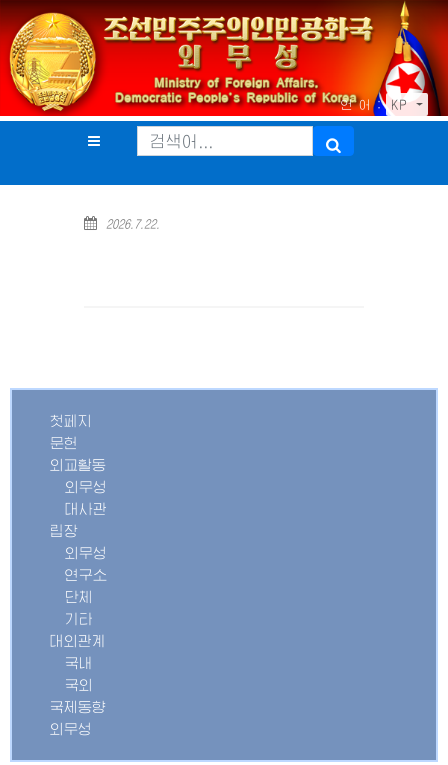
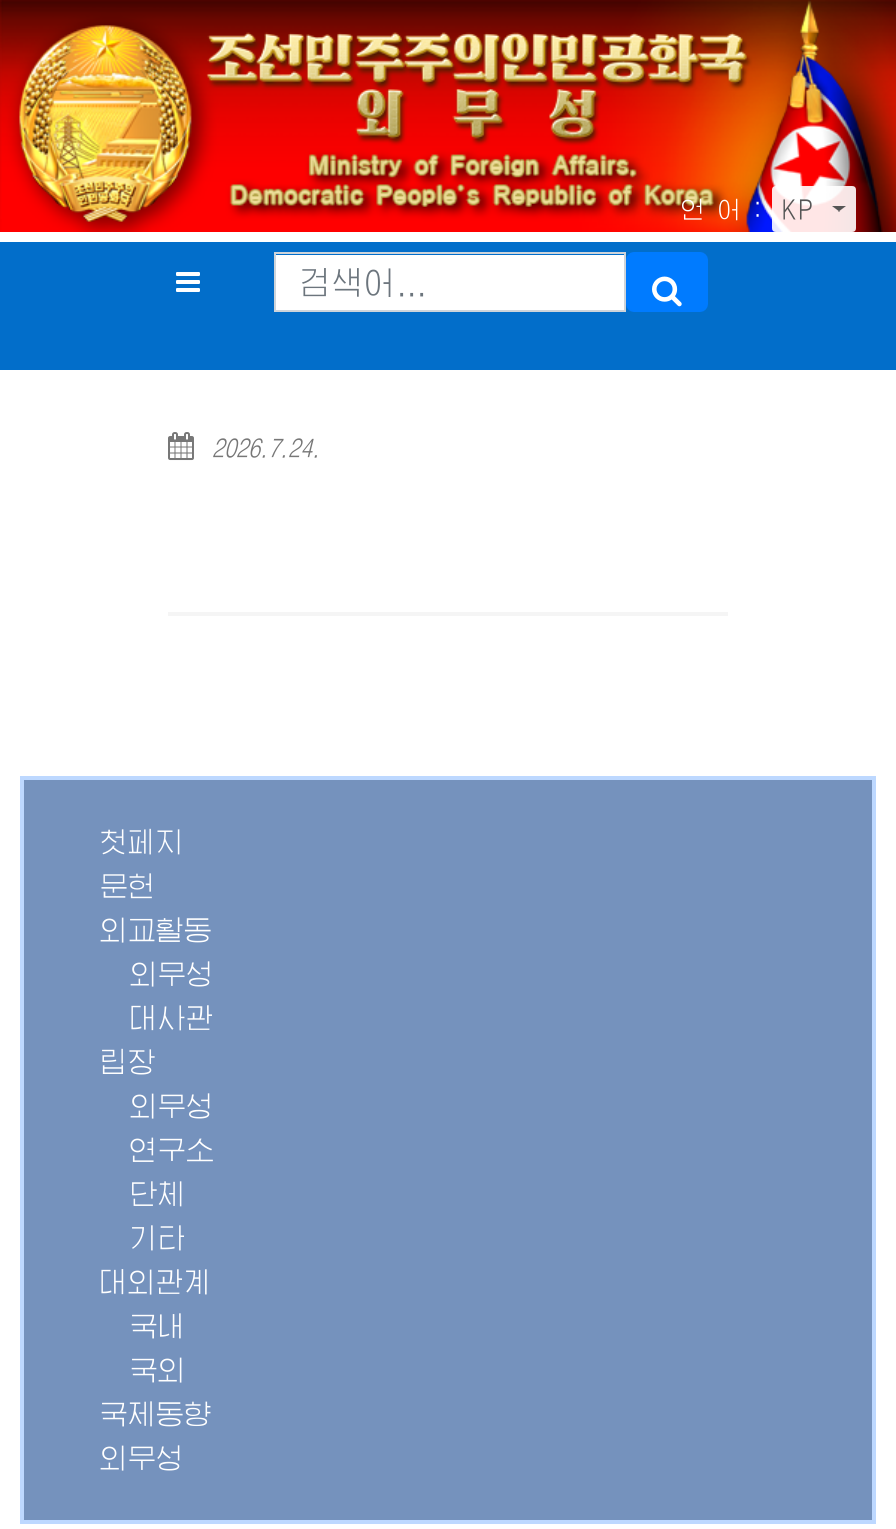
- 2026.7.22.
+ 2026.7.24.
